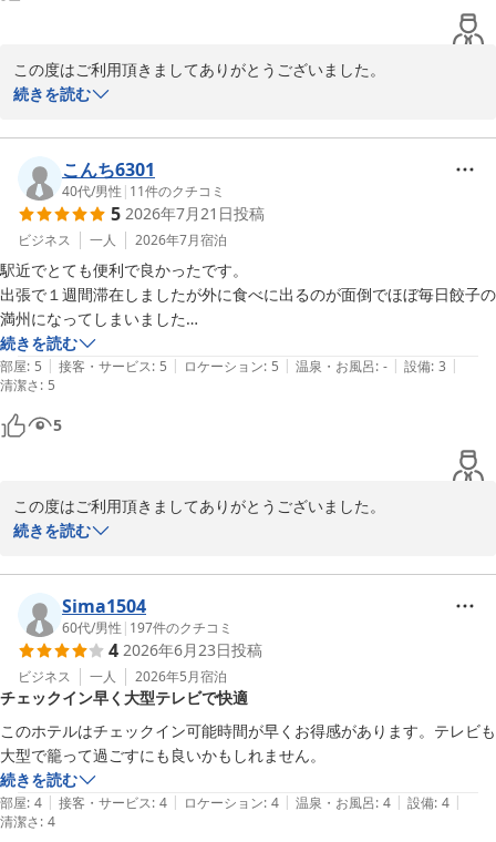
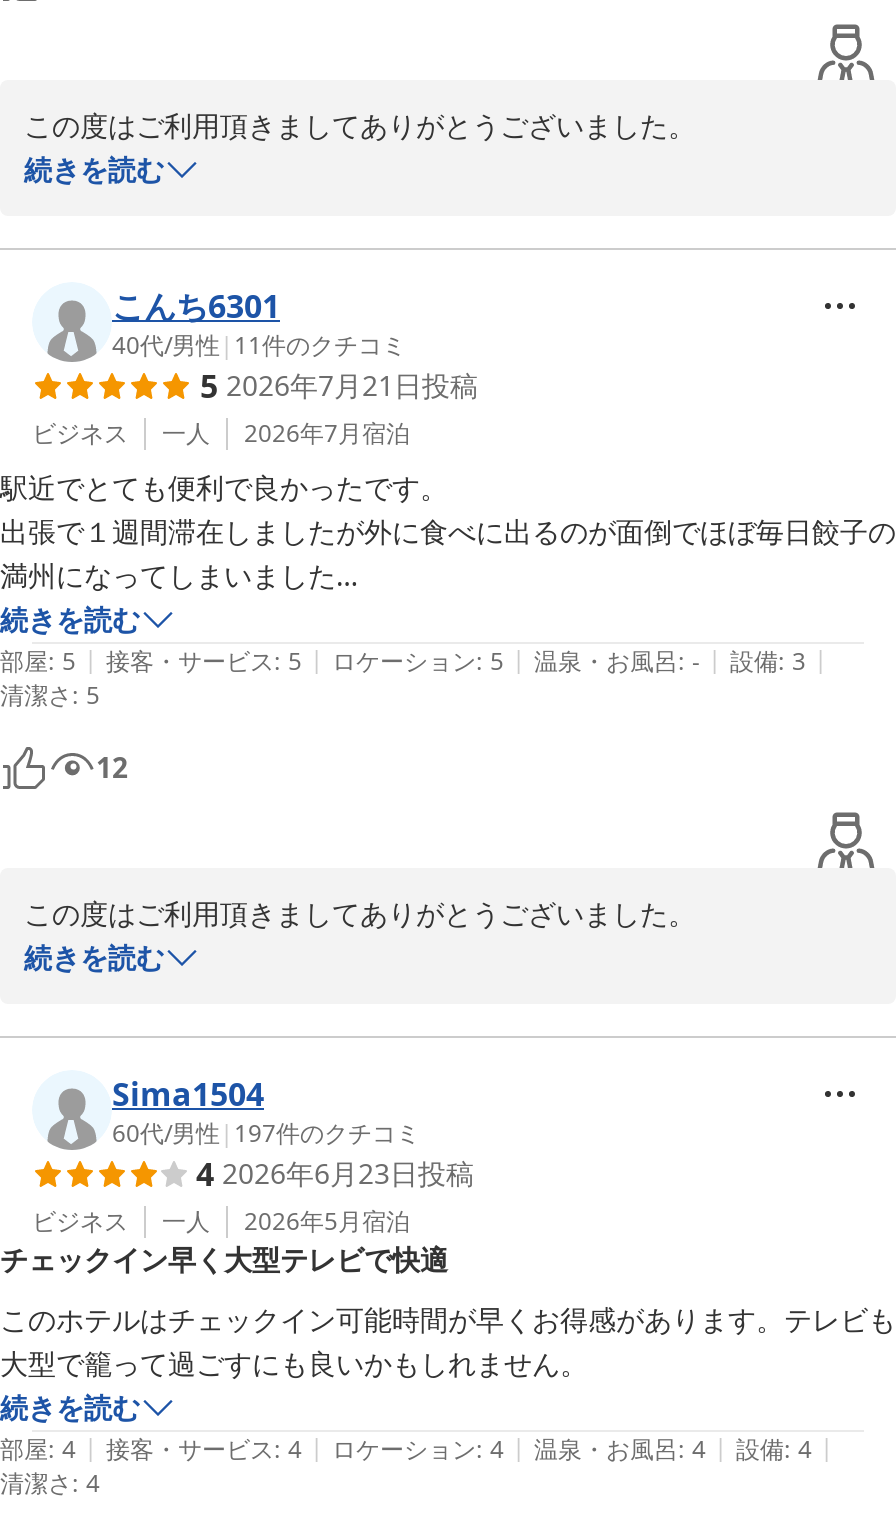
- 5
+ 12
